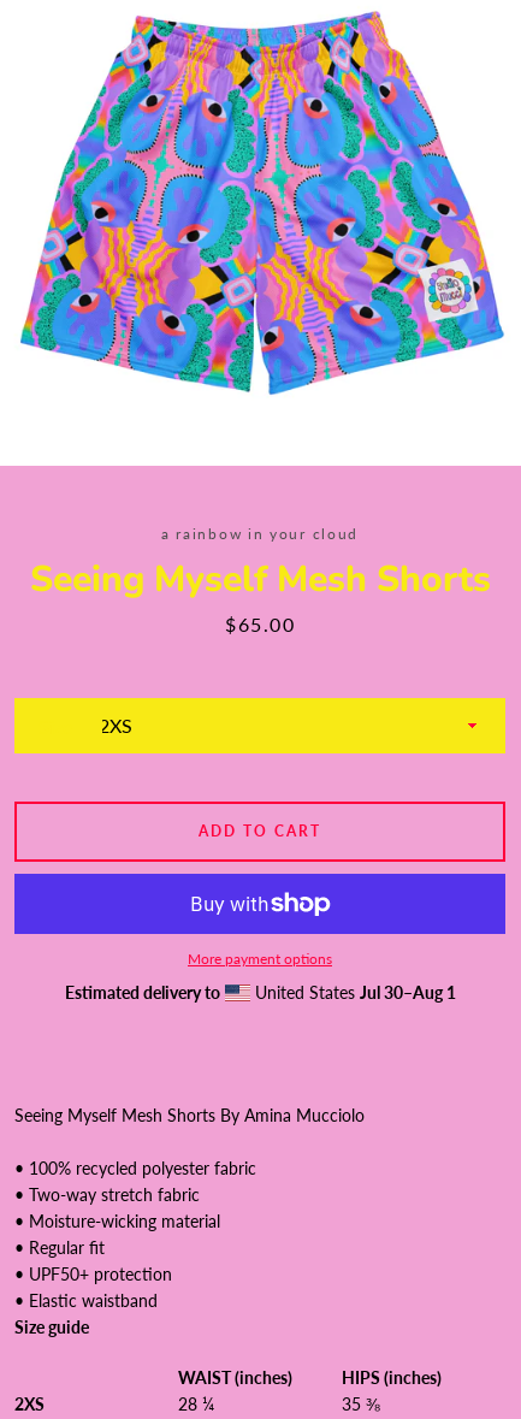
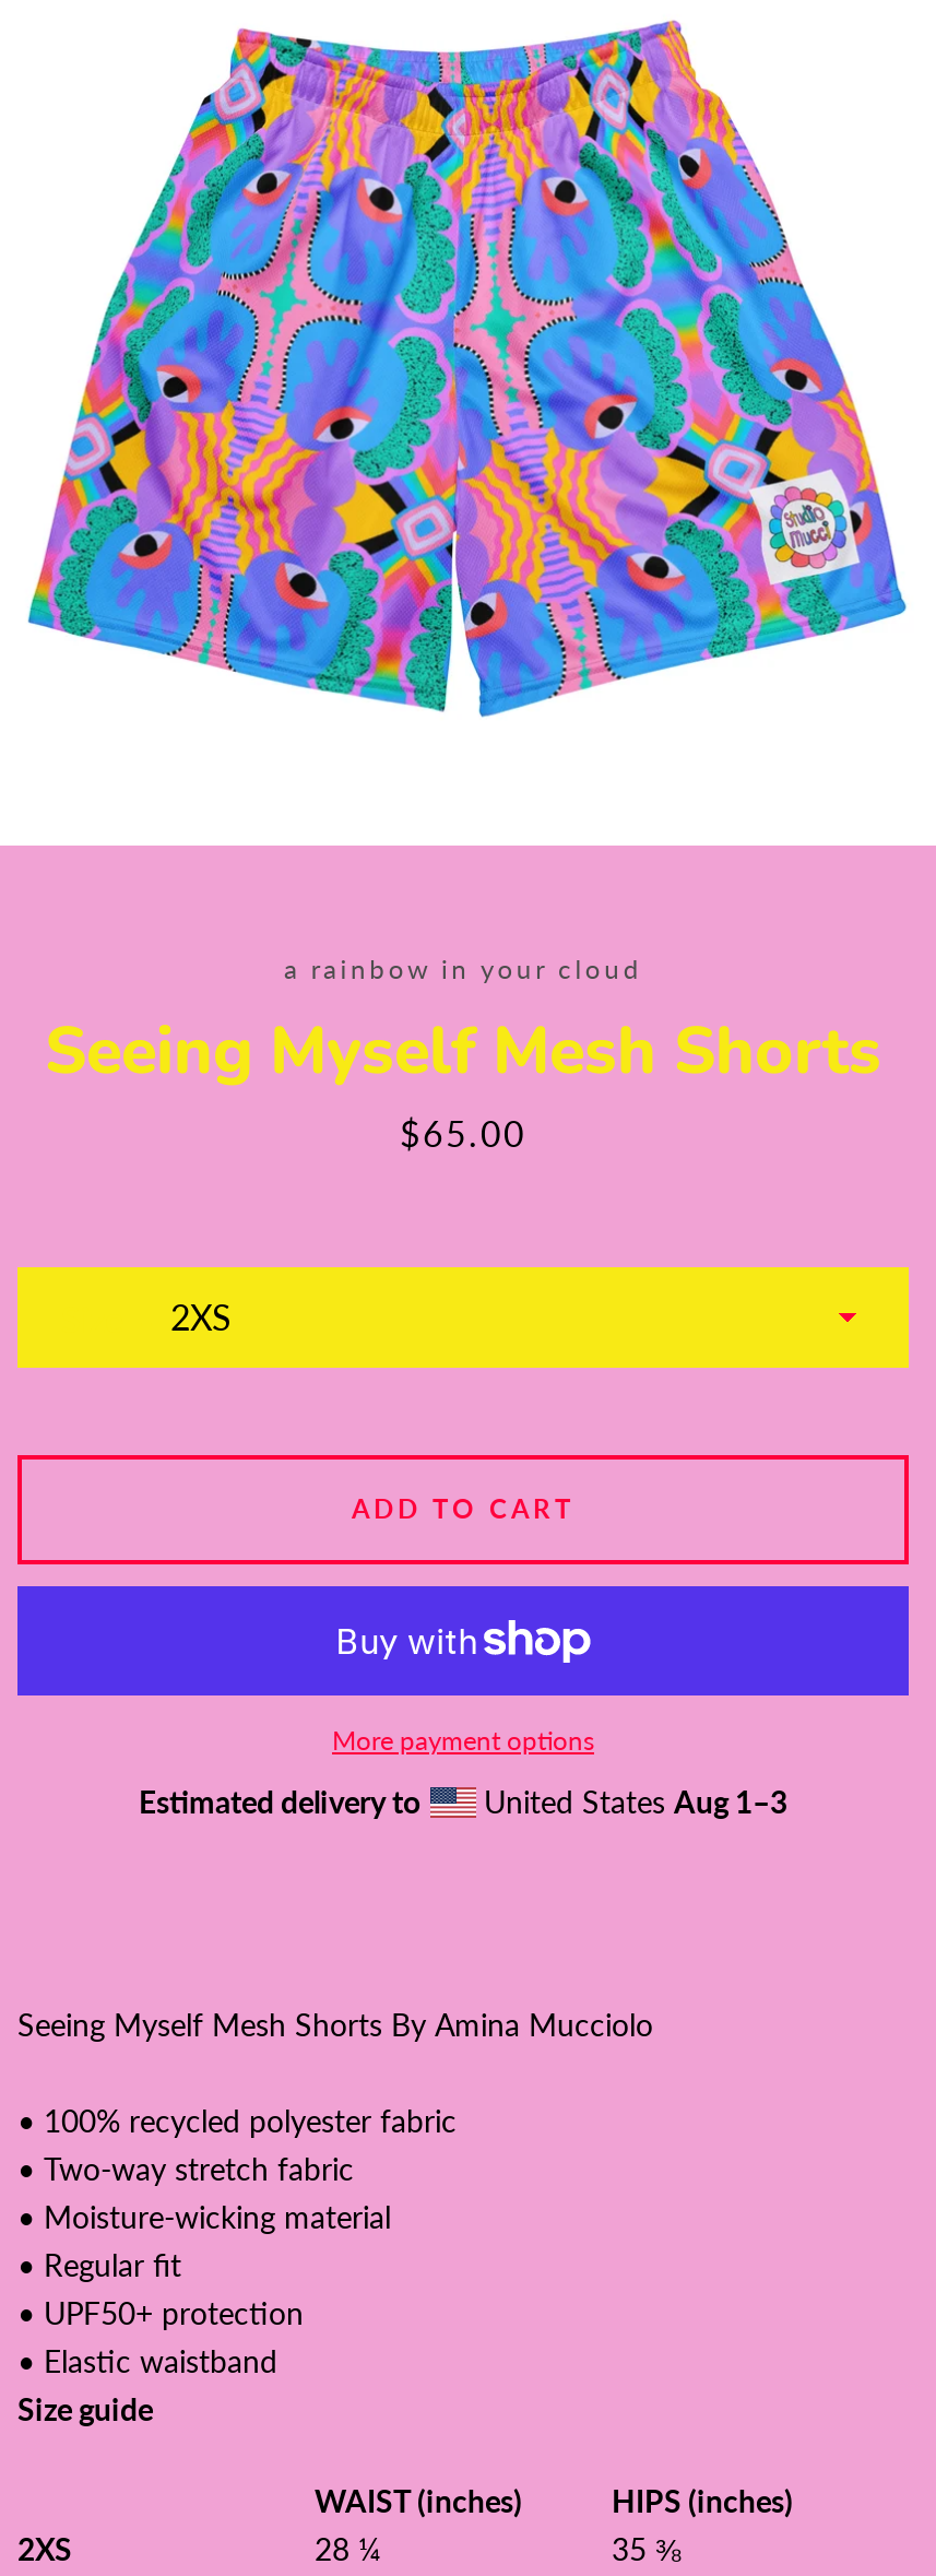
- United States Jul 30–Aug 1
+ United States Aug 1–3
